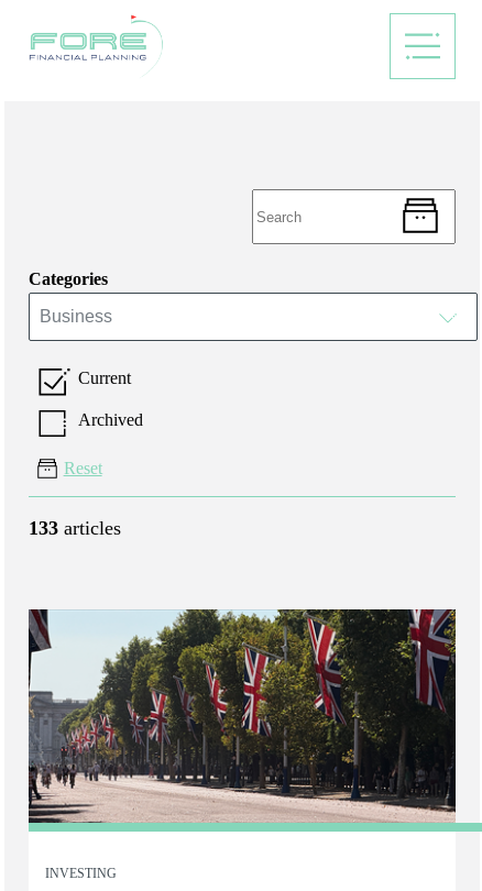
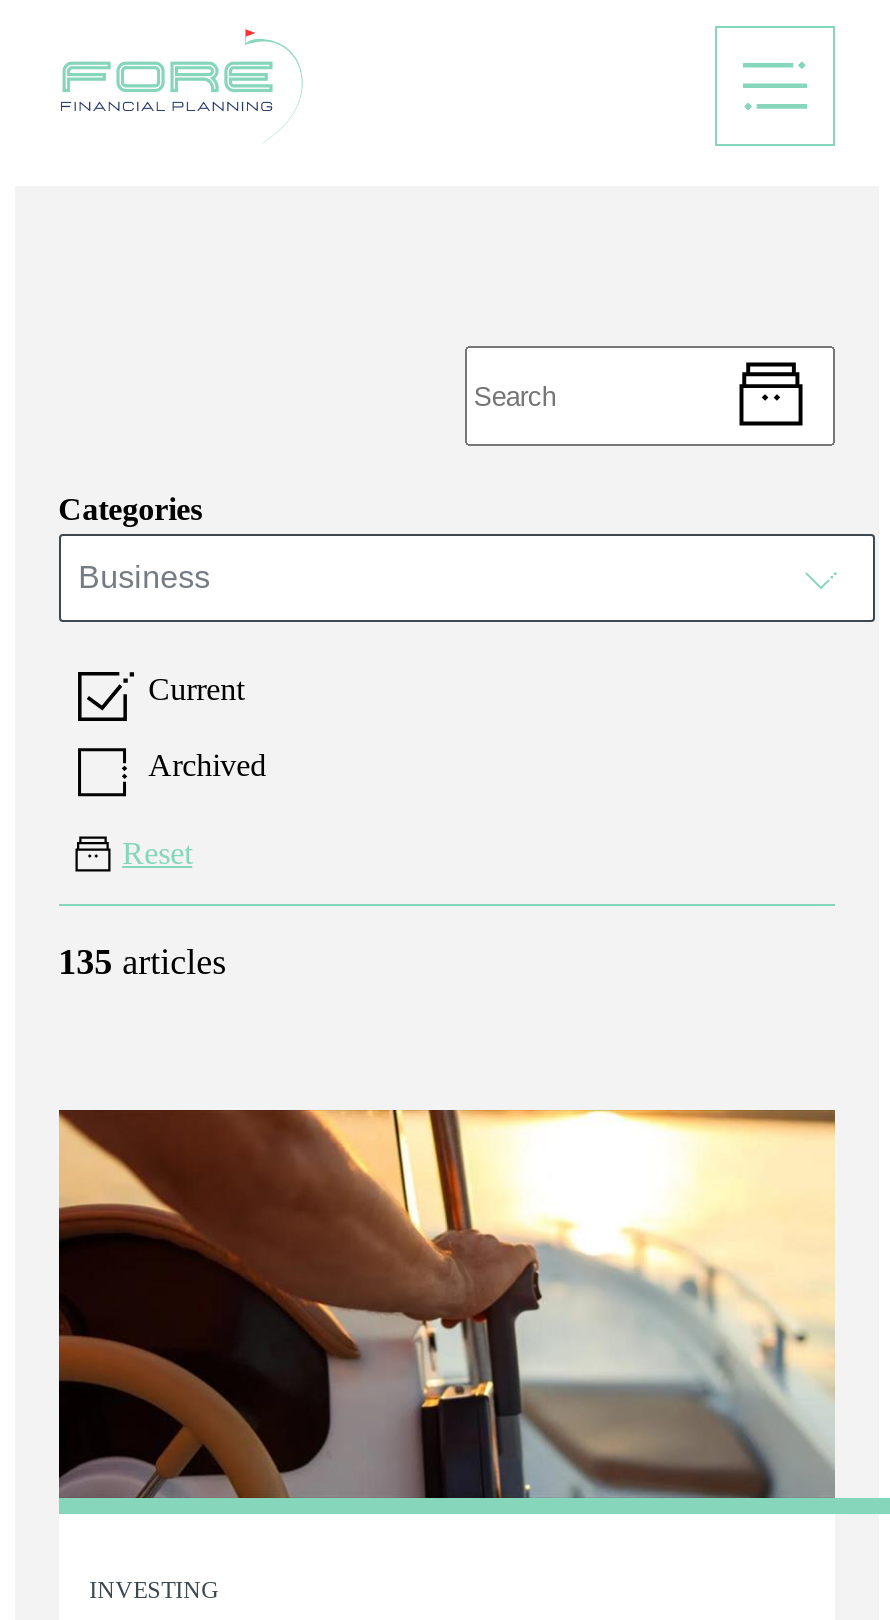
- 133 articles
+ 135 articles

- [image]
+ [image]
